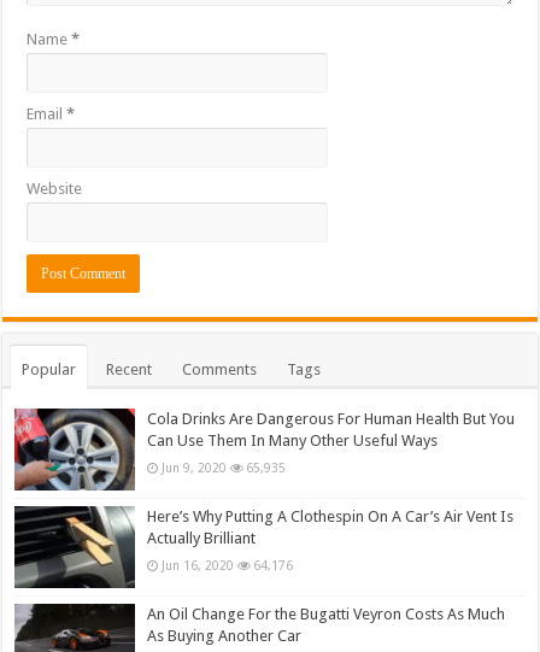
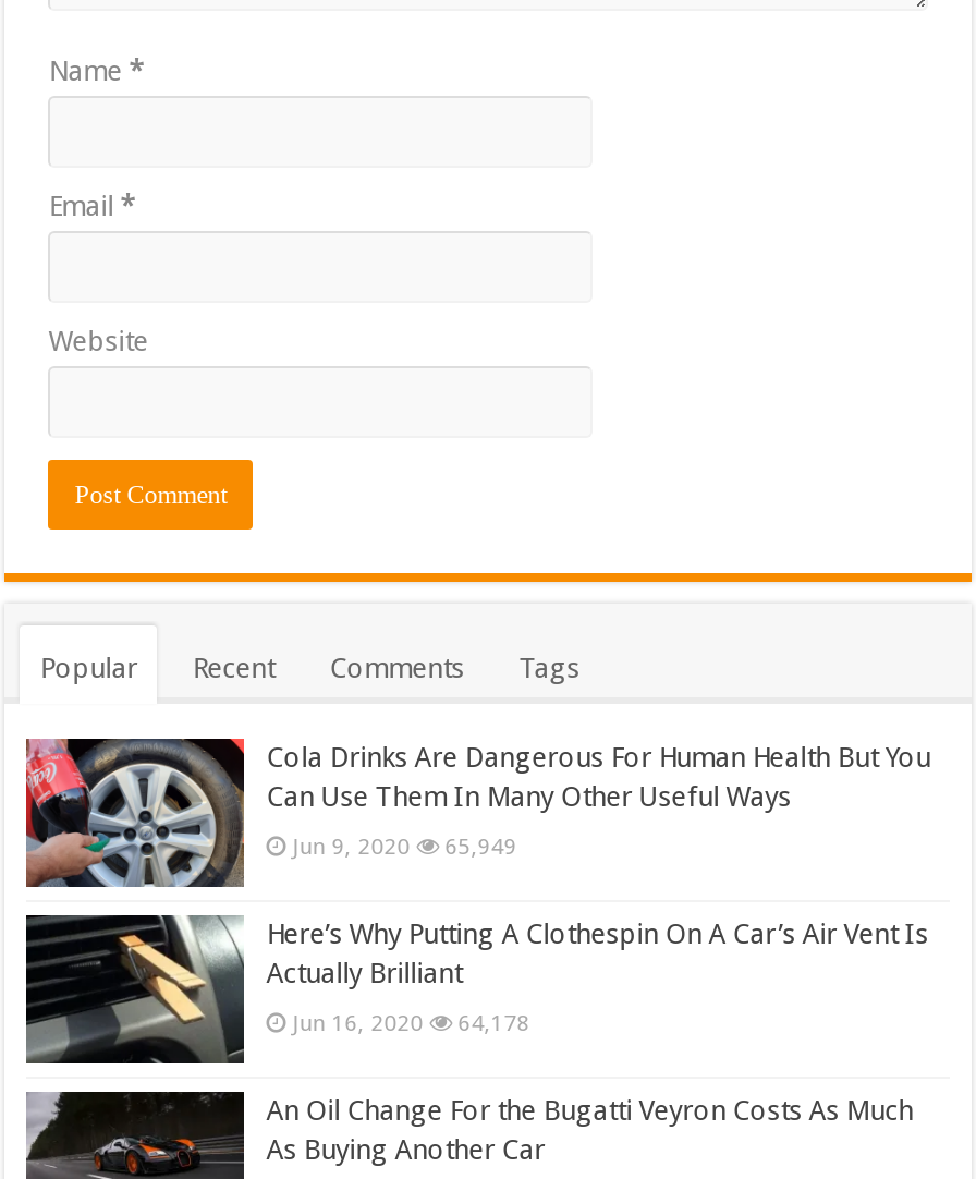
- Jun 9, 2020 65,935
+ Jun 9, 2020 65,949

- Jun 16, 2020 64,176
+ Jun 16, 2020 64,178
